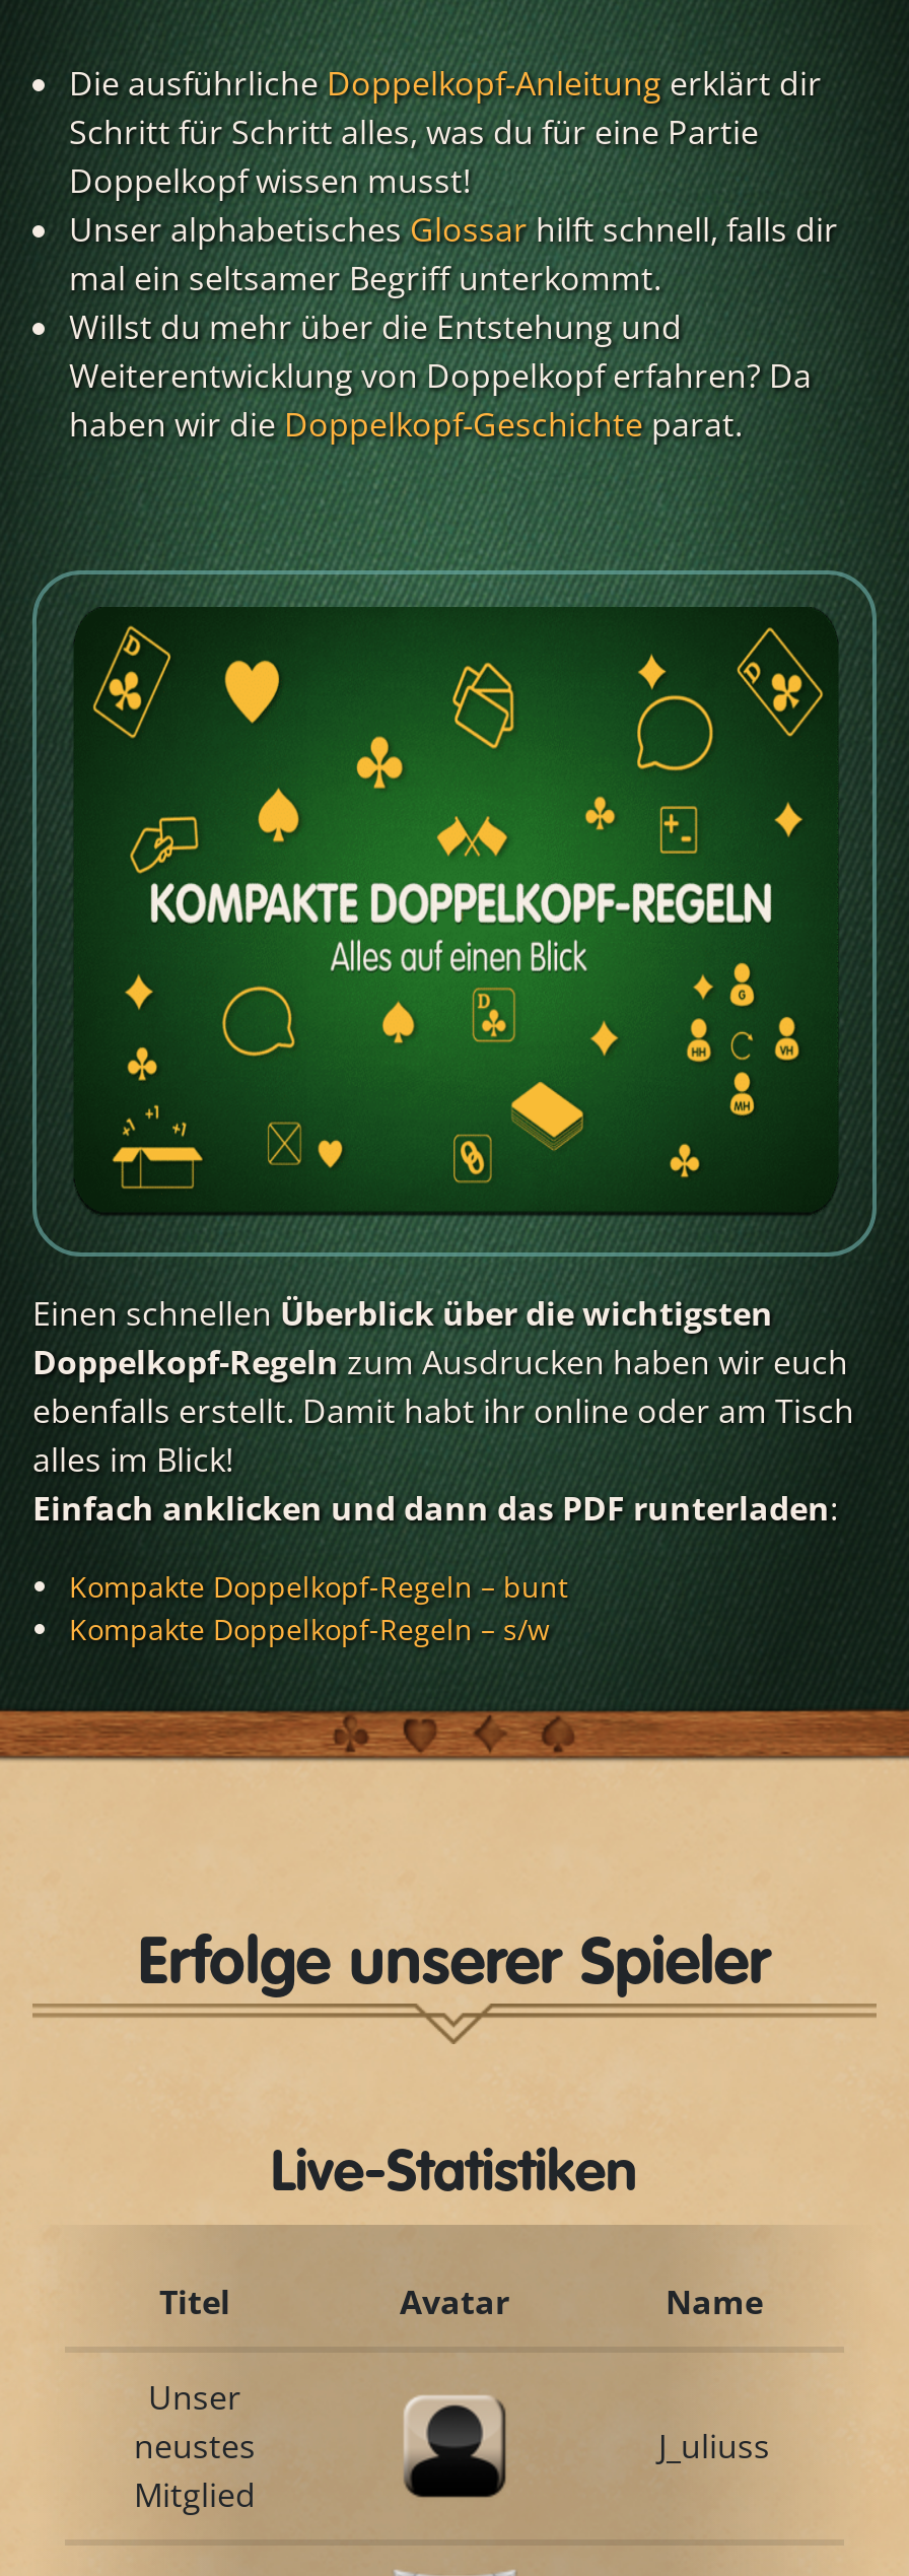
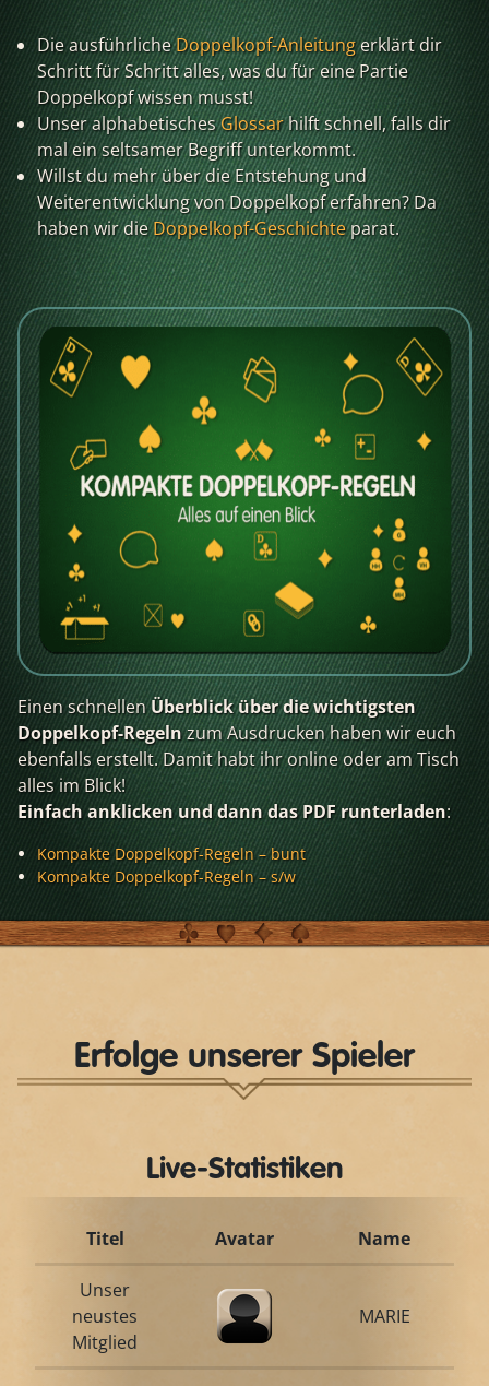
- J_uliuss
+ MARIE
